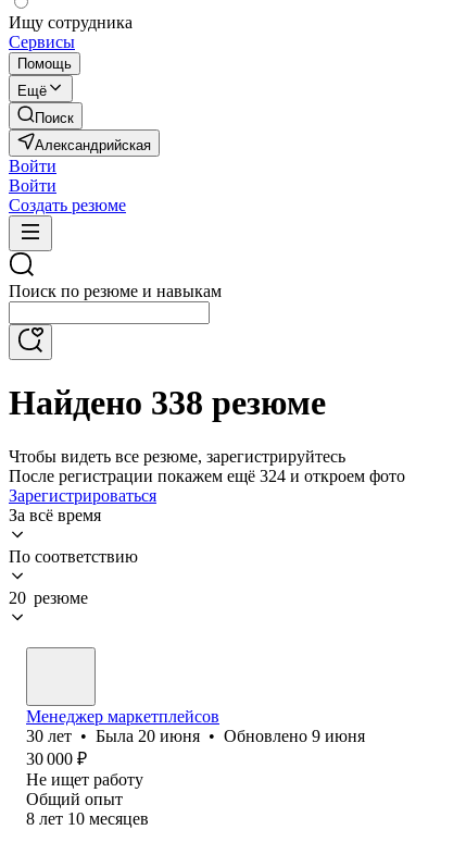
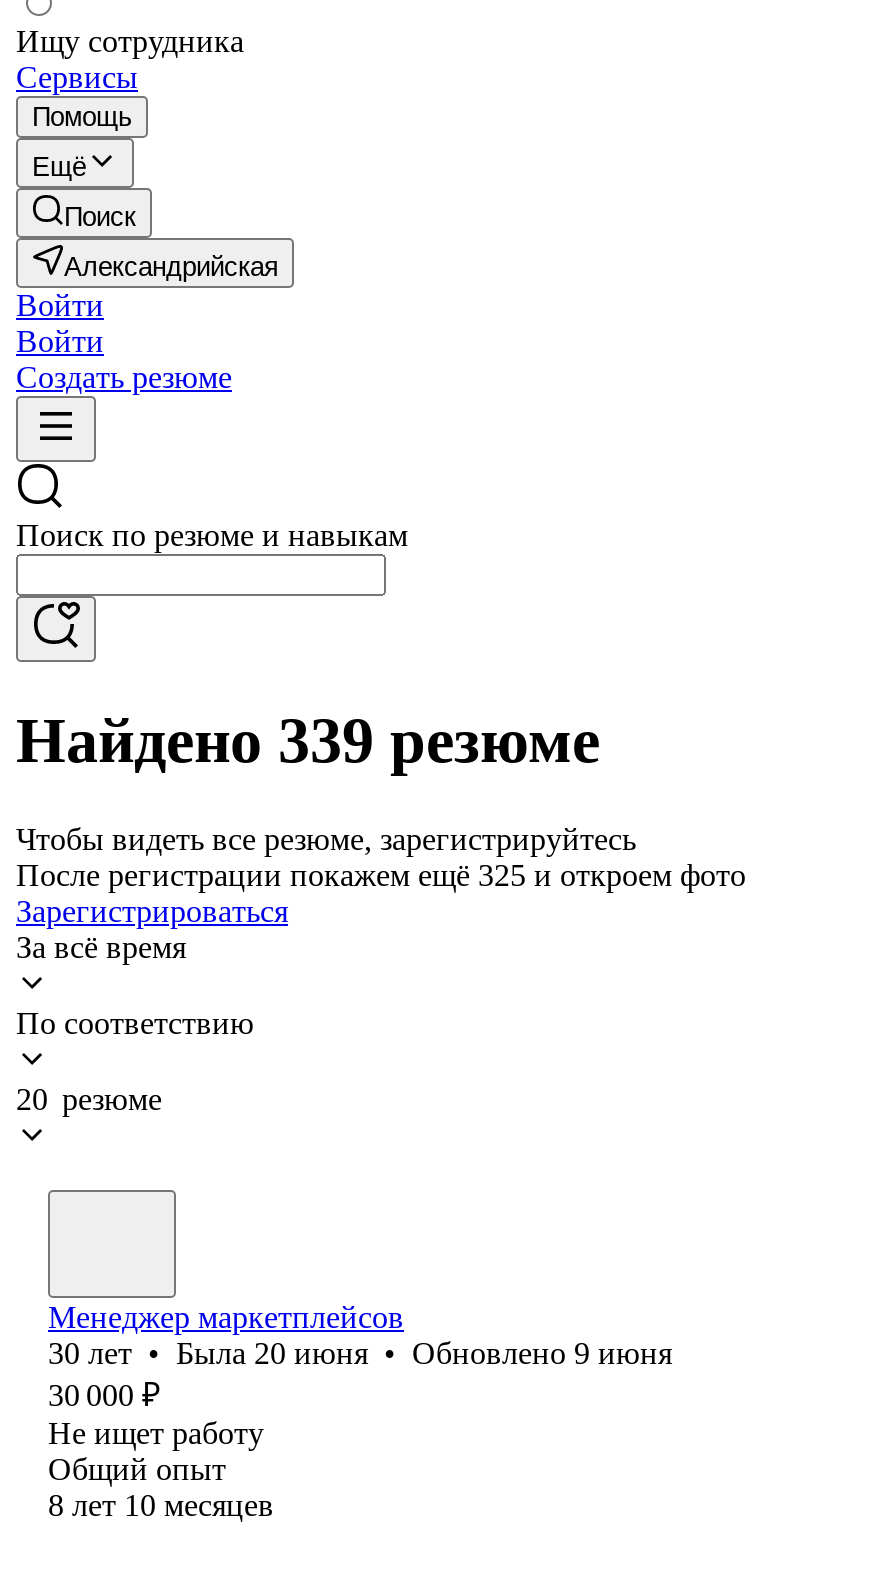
- Найдено 338 резюме
+ Найдено 339 резюме

- После регистрации покажем ещё 324 и откроем фото
+ После регистрации покажем ещё 325 и откроем фото
